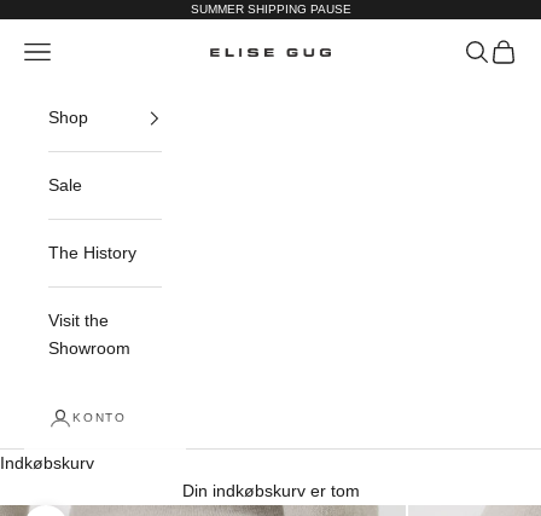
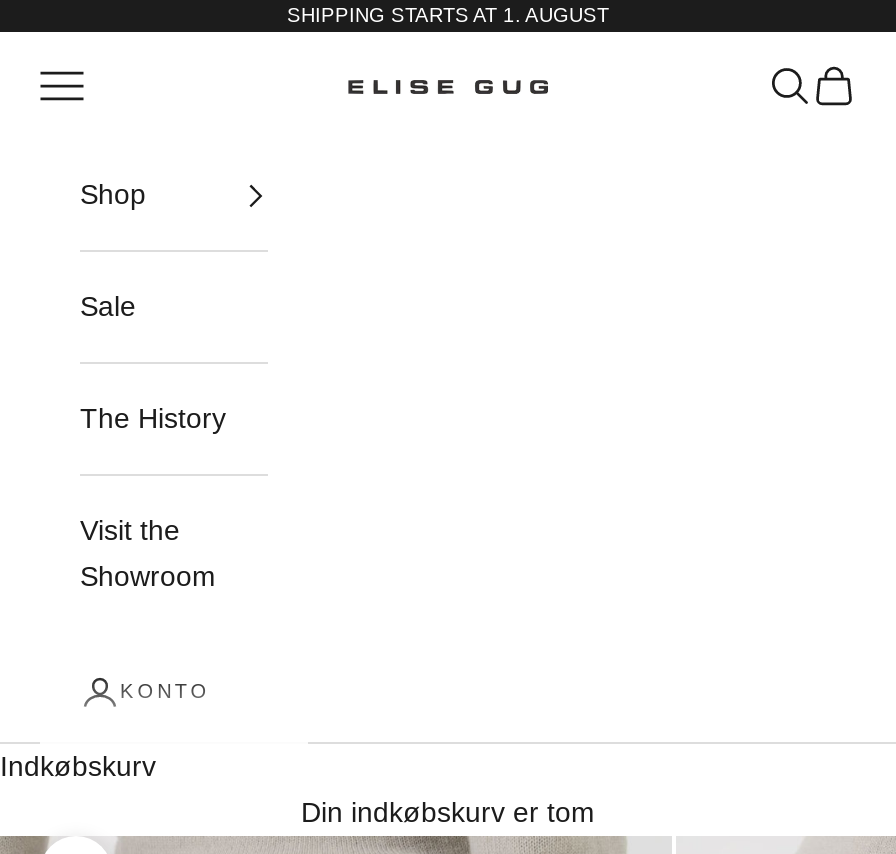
- SUMMER SHIPPING PAUSE
+ SHIPPING STARTS AT 1. AUGUST
